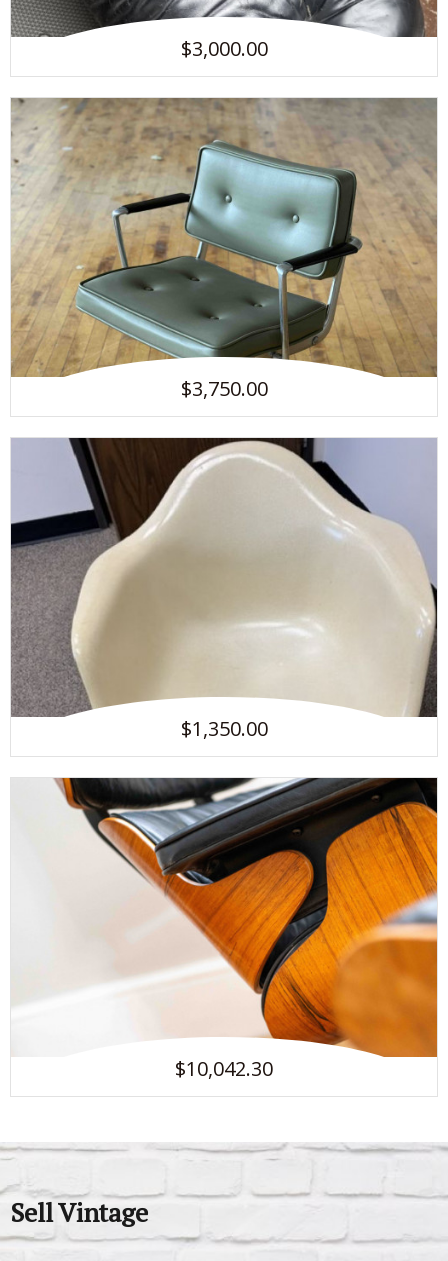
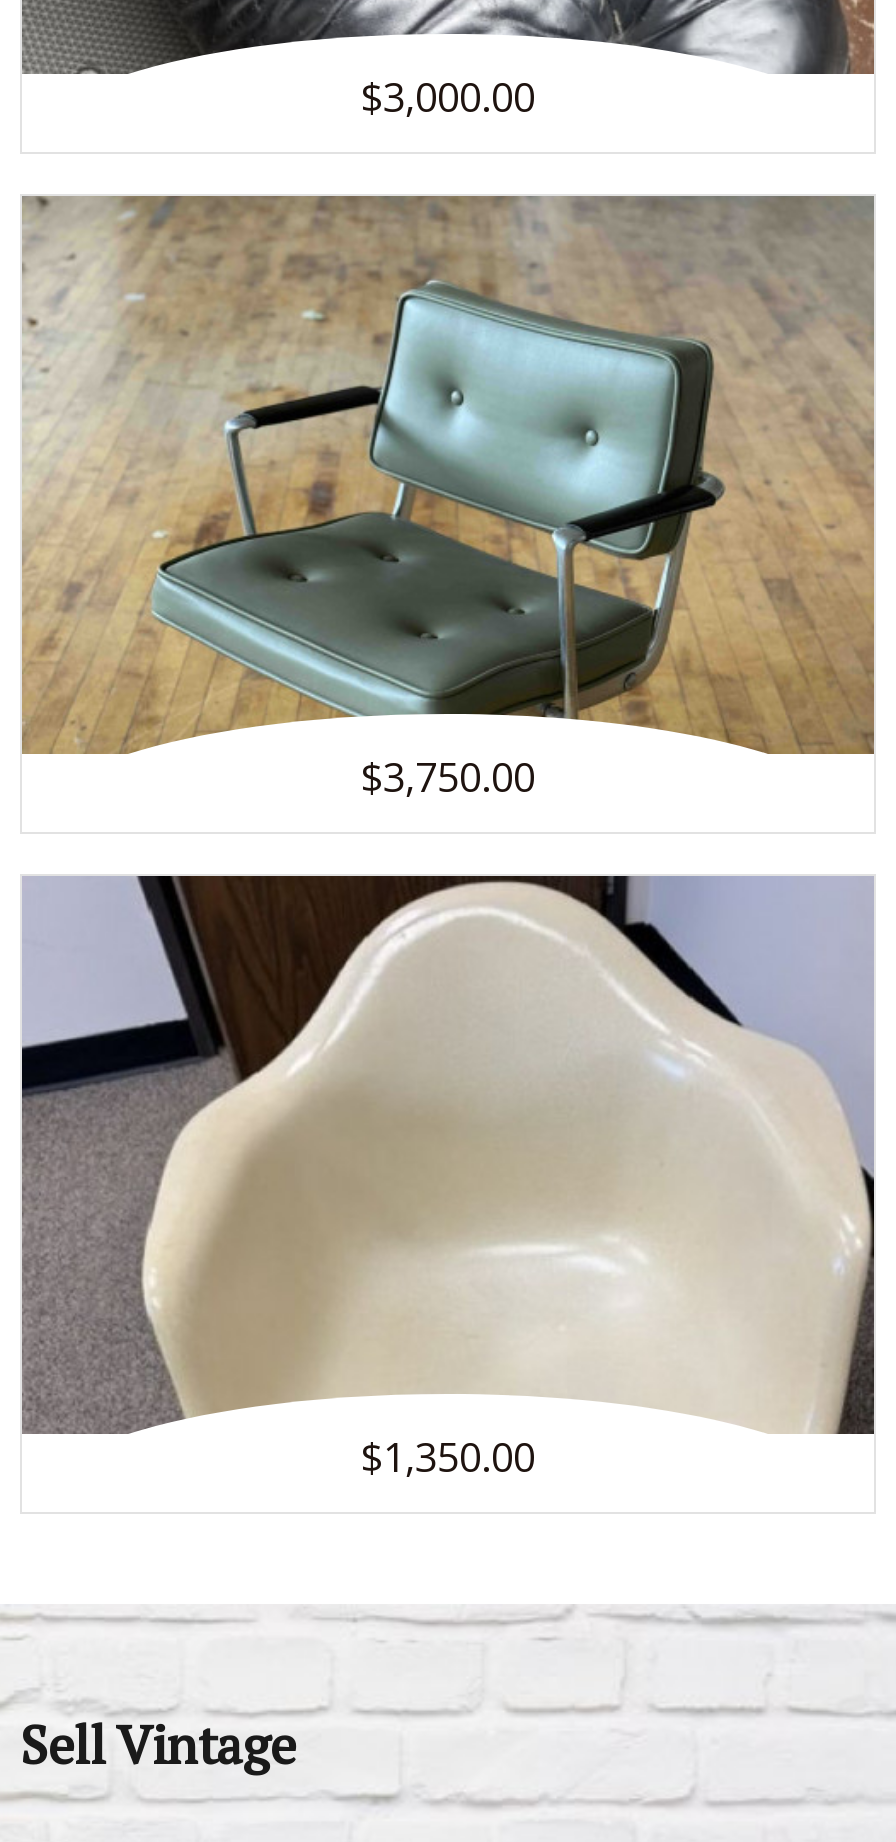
- [image]
- $10,042.30
